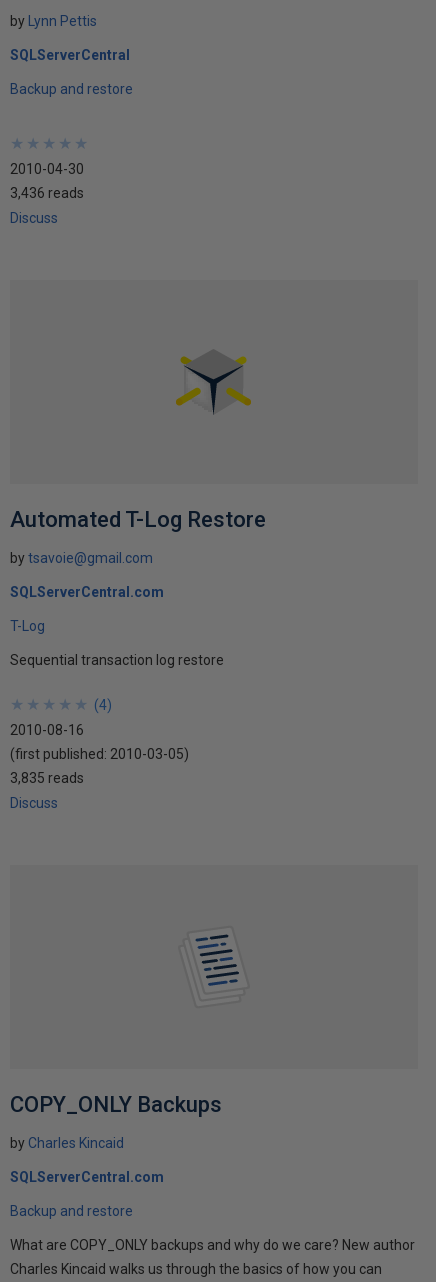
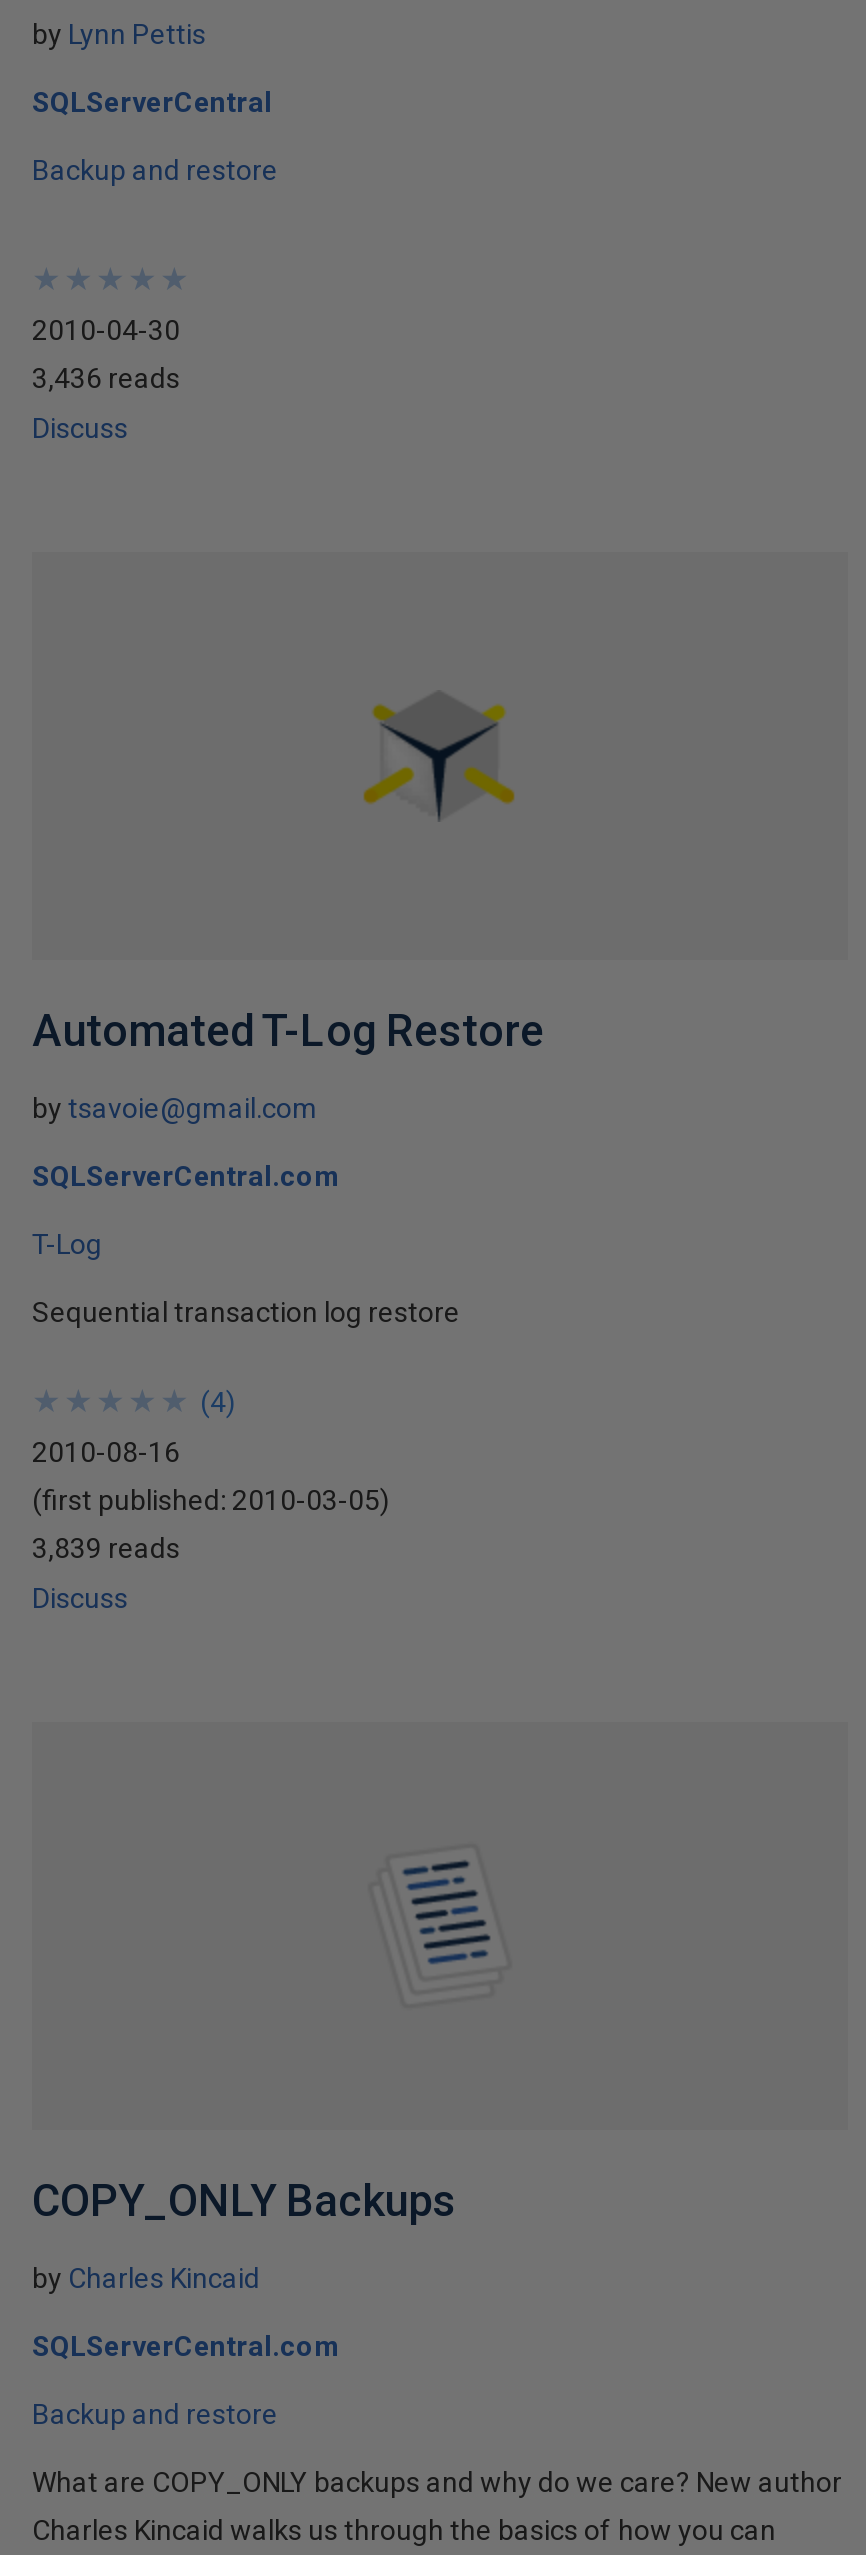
- 3,835 reads
+ 3,839 reads
